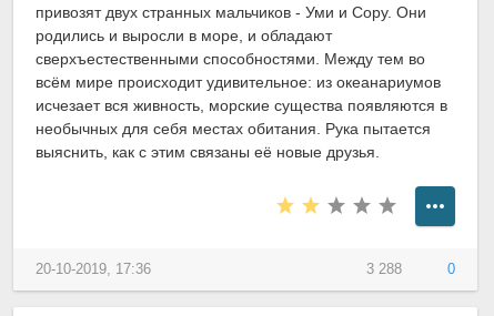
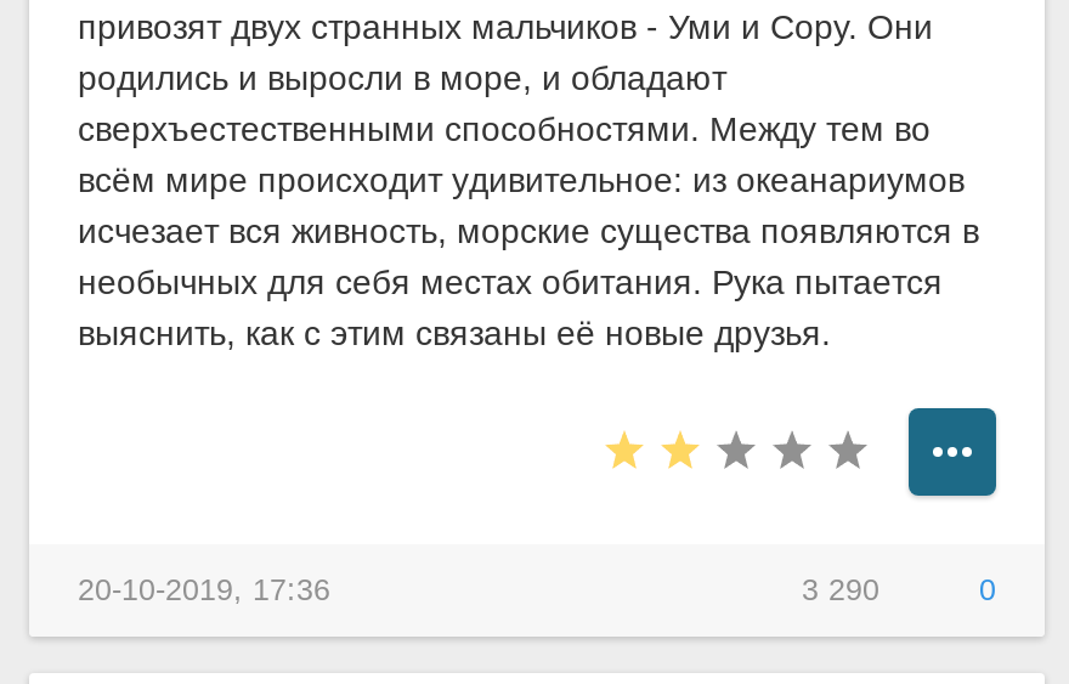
- 3 288
+ 3 290
